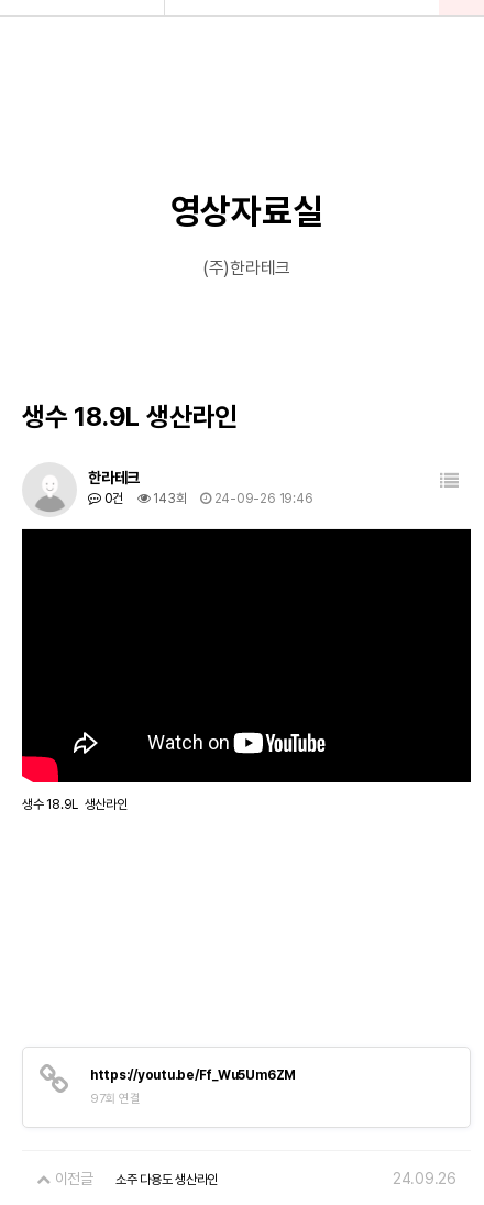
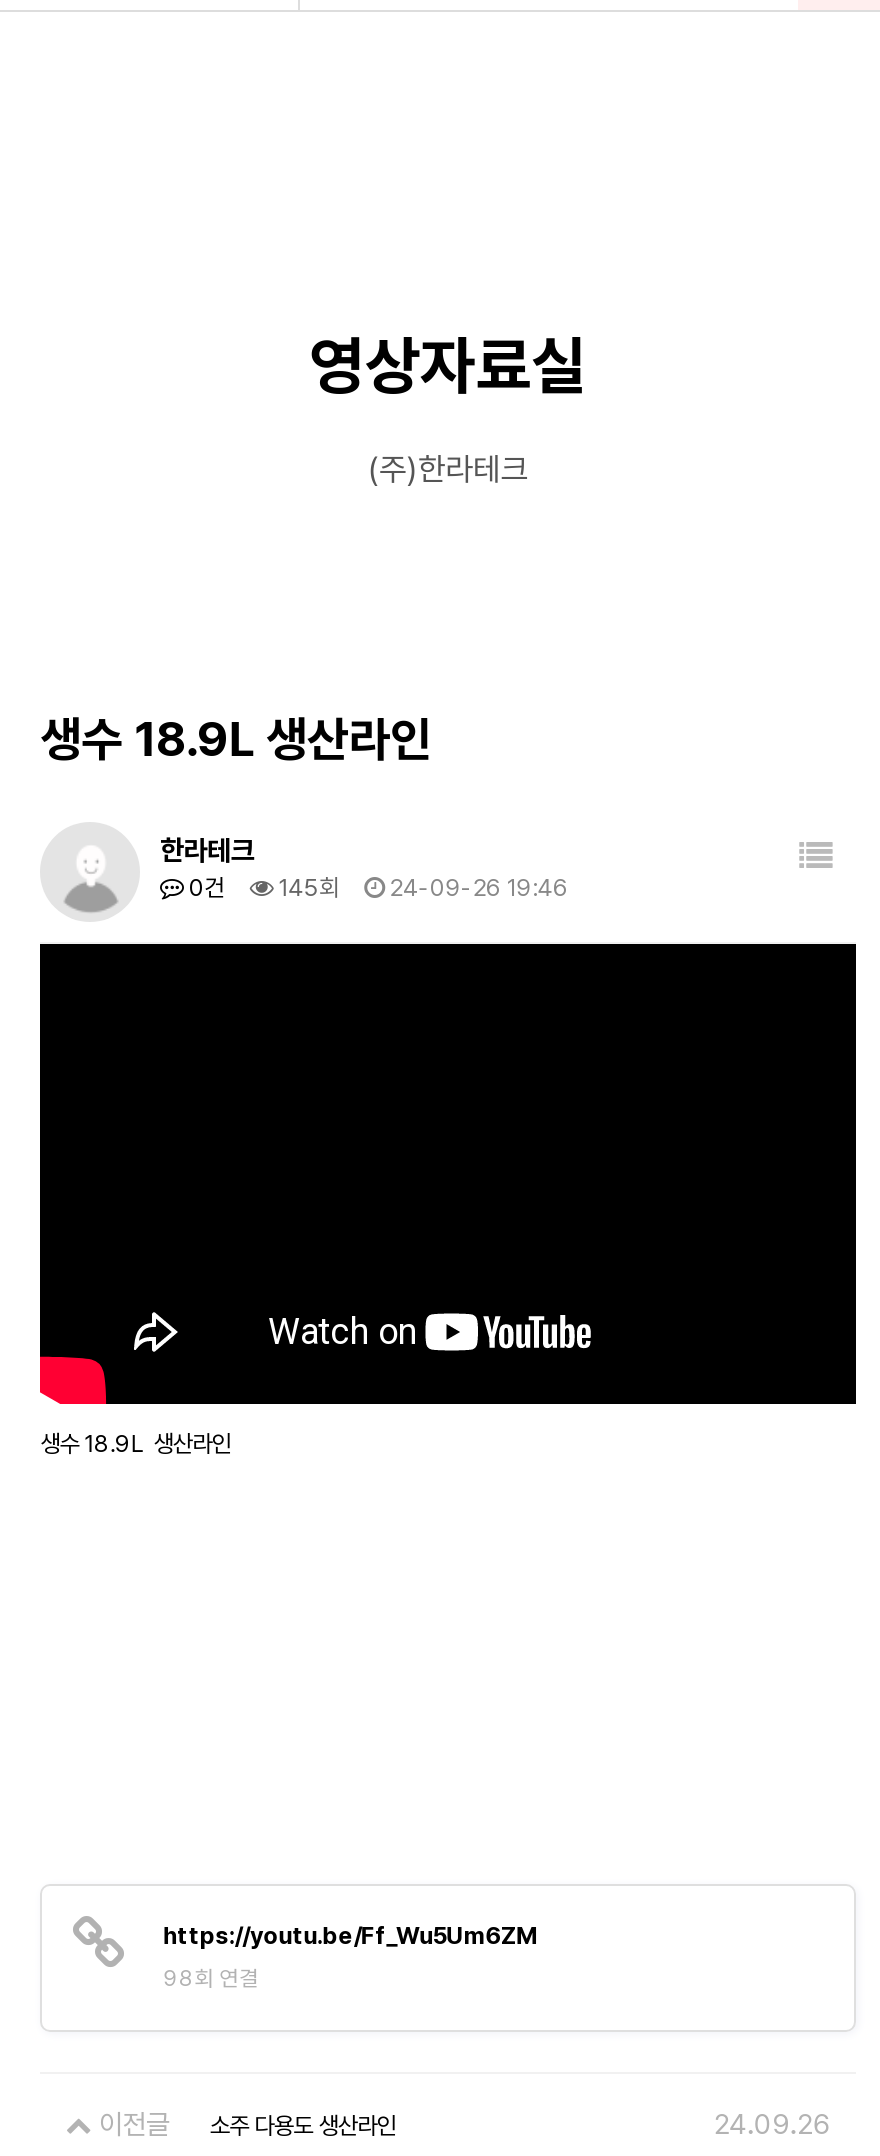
- 0건 143회 24-09-26 19:46
+ 0건 145회 24-09-26 19:46

- 97회 연결
+ 98회 연결
